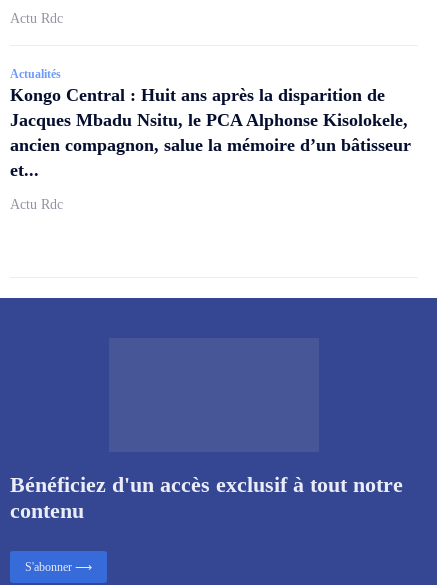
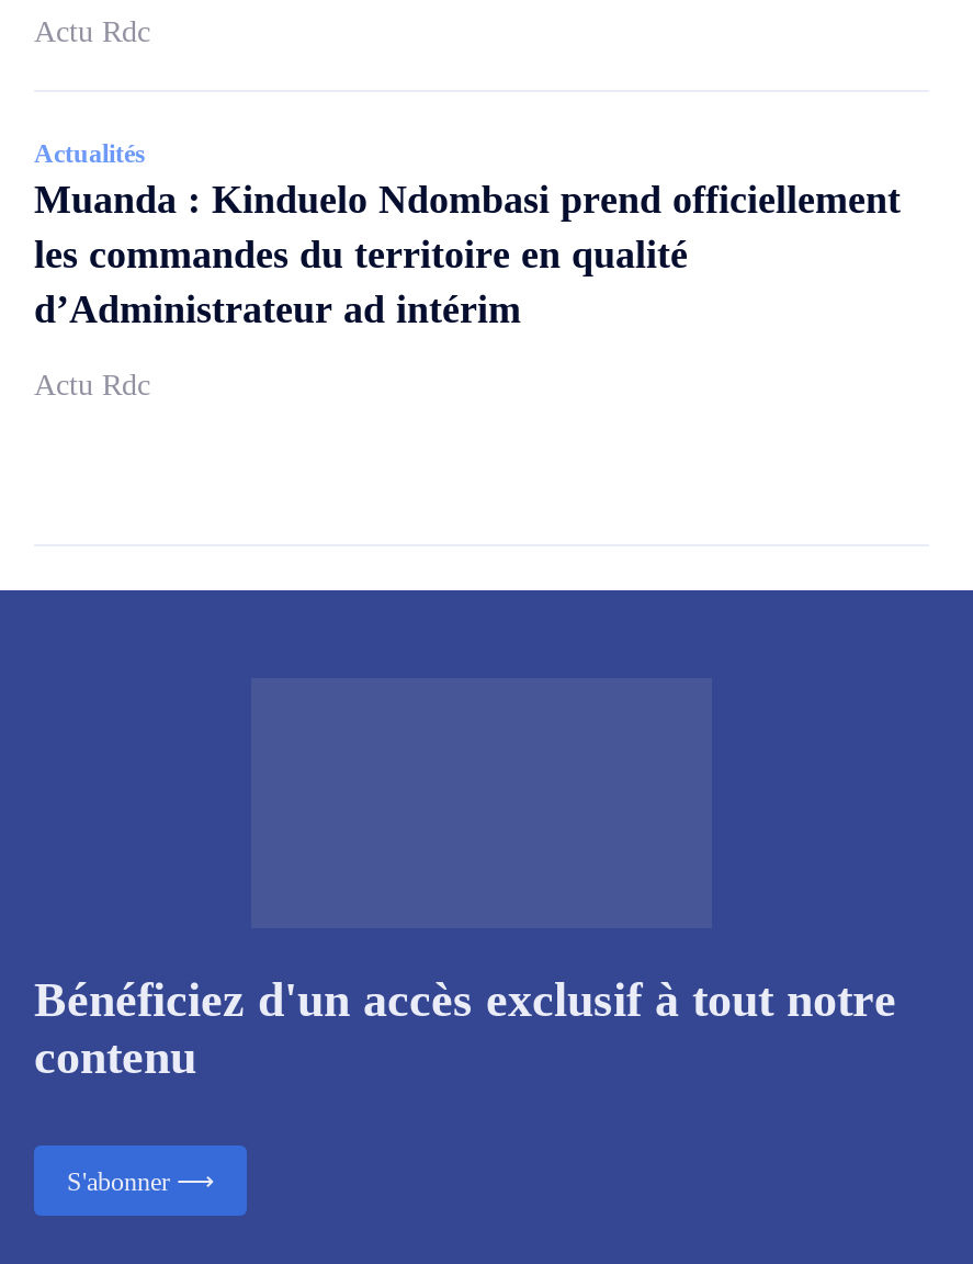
- Kongo Central : Huit ans après la disparition de
- Jacques Mbadu Nsitu, le PCA Alphonse Kisolokele,
- ancien compagnon, salue la mémoire d’un bâtisseur
- et...
+ Muanda : Kinduelo Ndombasi prend officiellement
+ les commandes du territoire en qualité
+ d’Administrateur ad intérim
